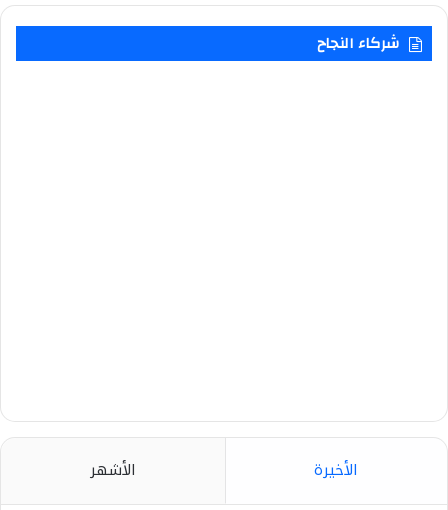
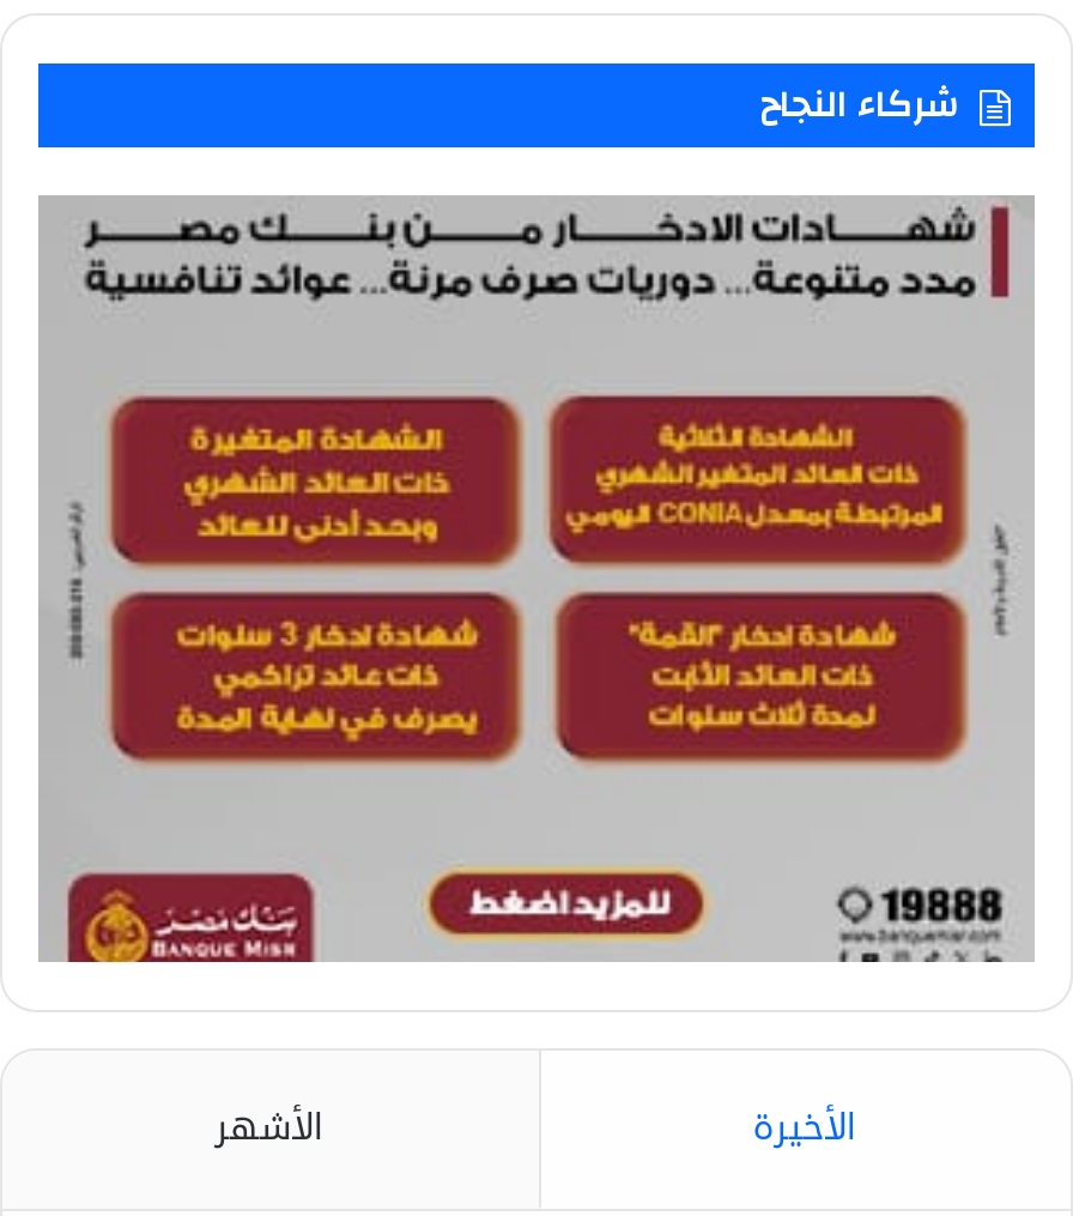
+ [image]
